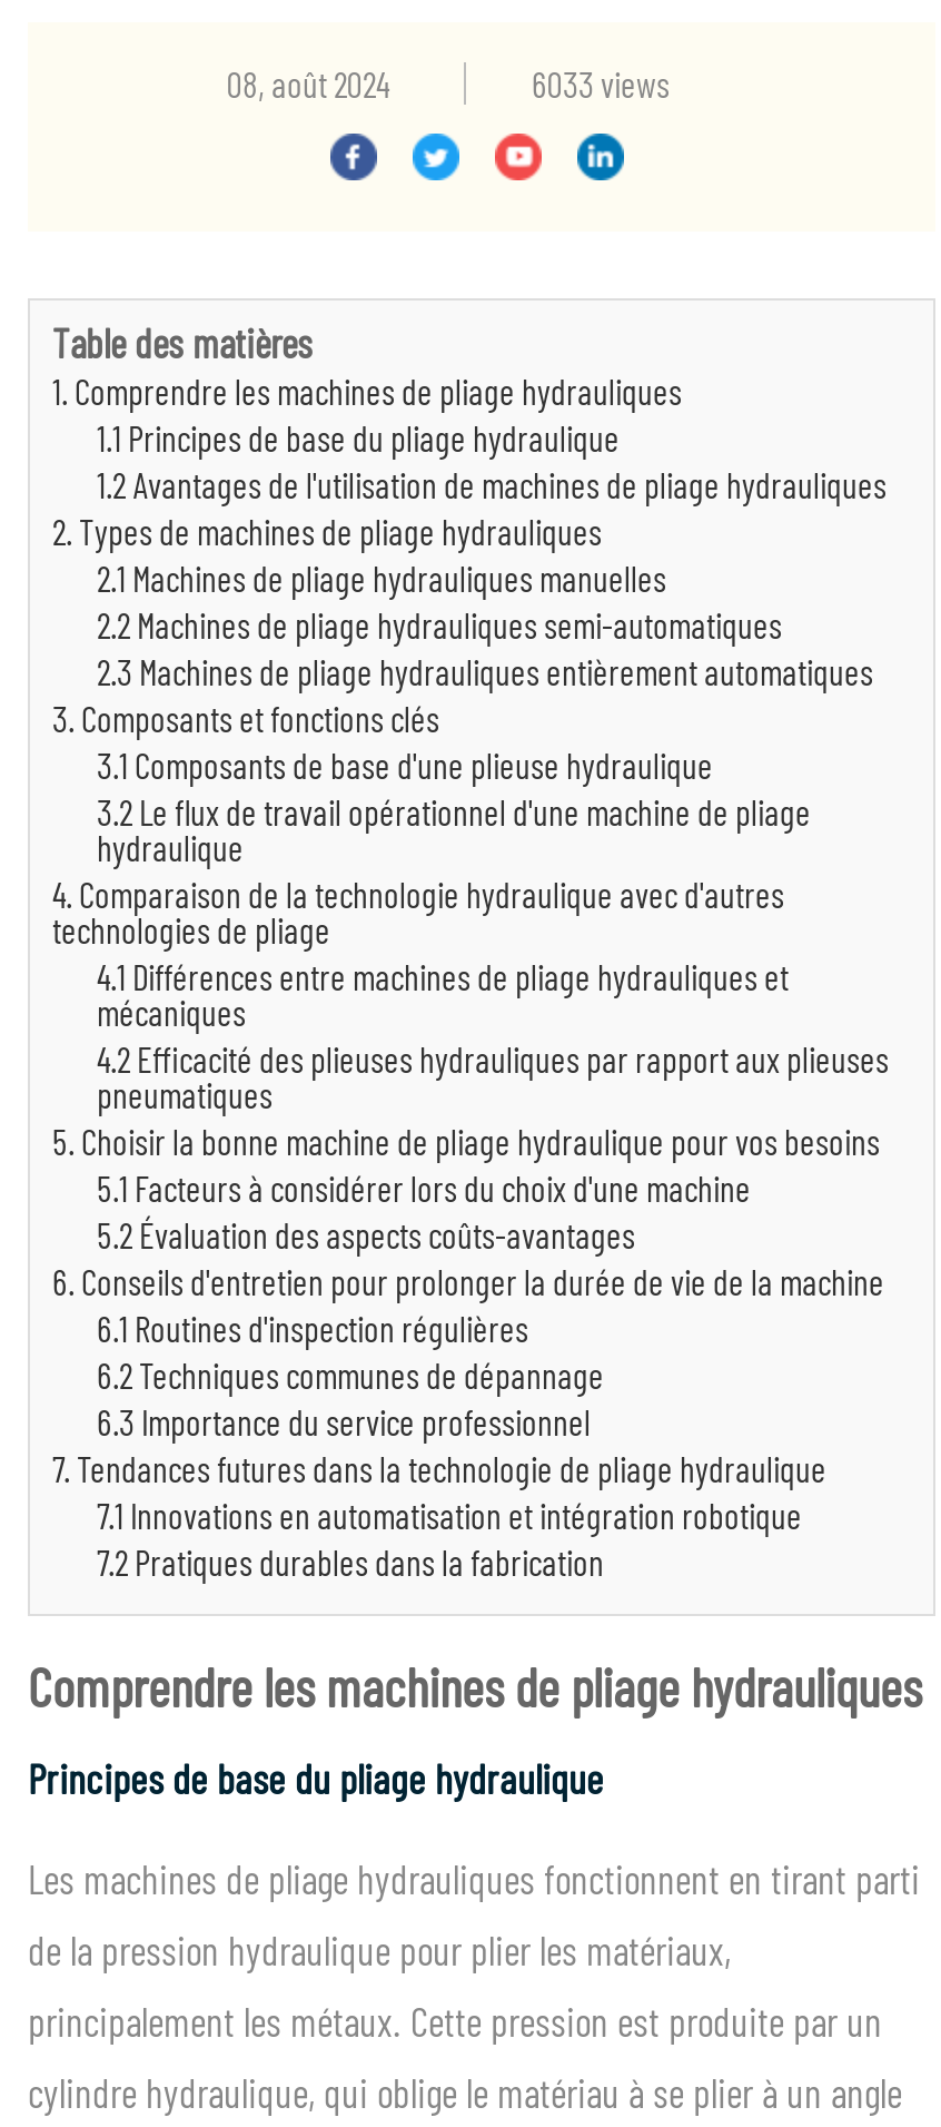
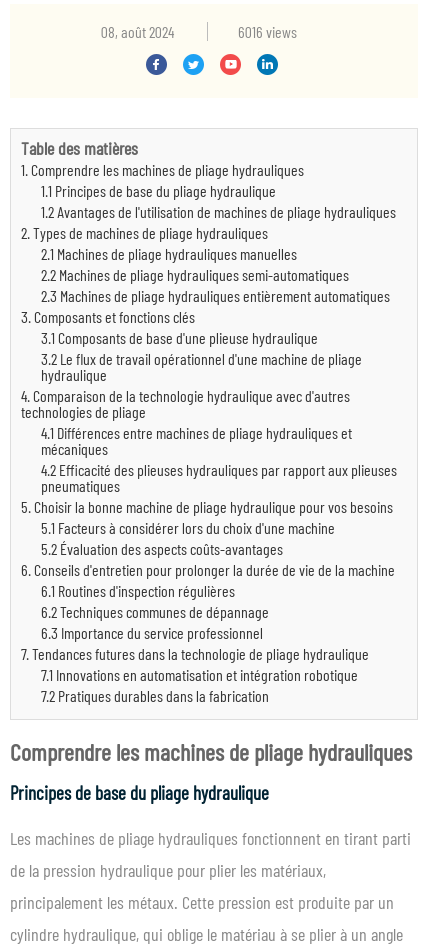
- 6033 views
+ 6016 views
